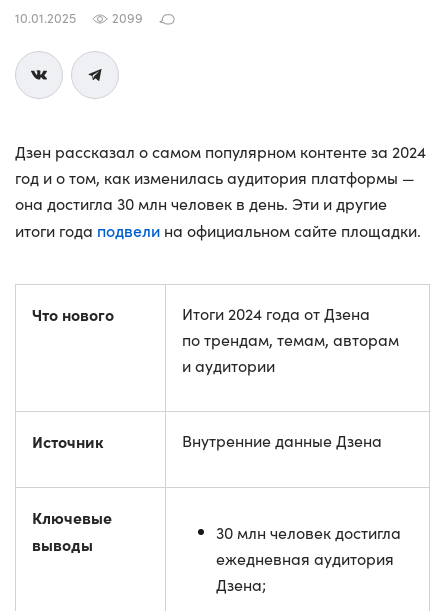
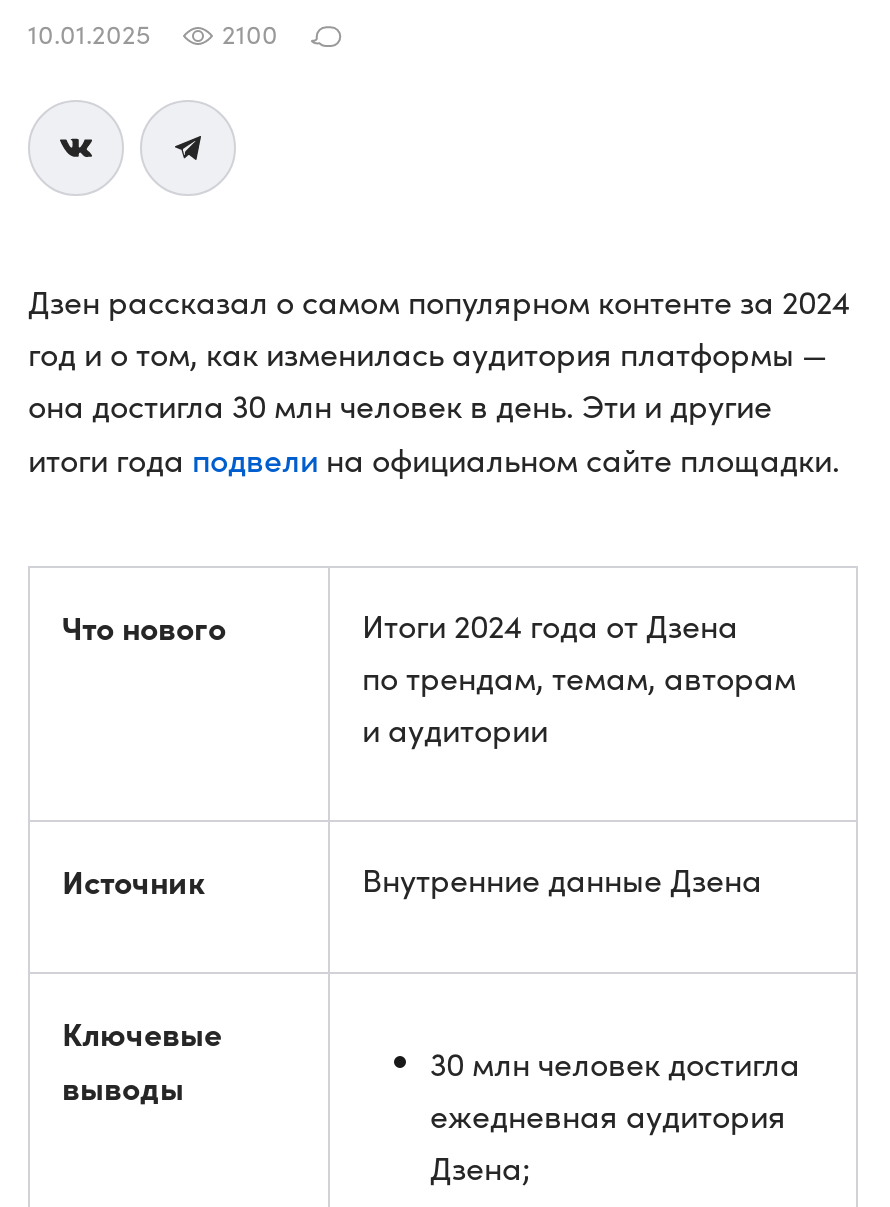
- 10.01.2025 2099
+ 10.01.2025 2100
